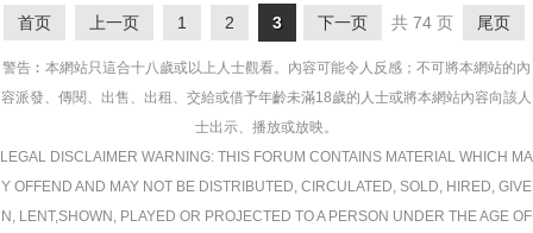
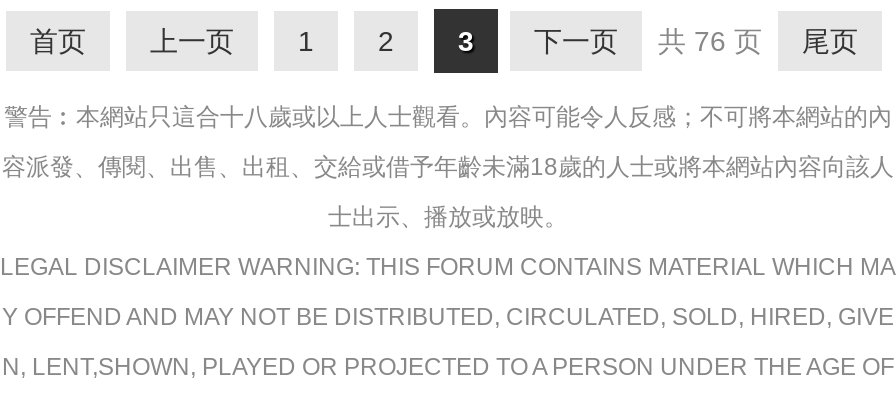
- 首页 上一页 1 2 3 下一页 共 74 页 尾页
+ 首页 上一页 1 2 3 下一页 共 76 页 尾页
